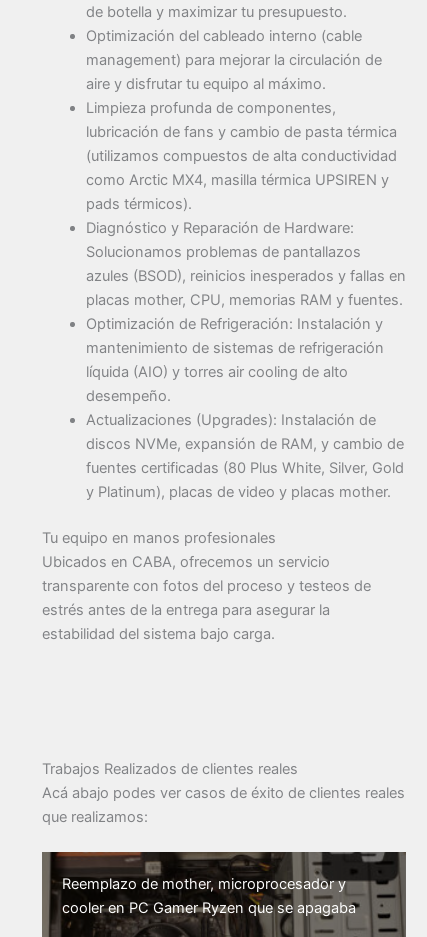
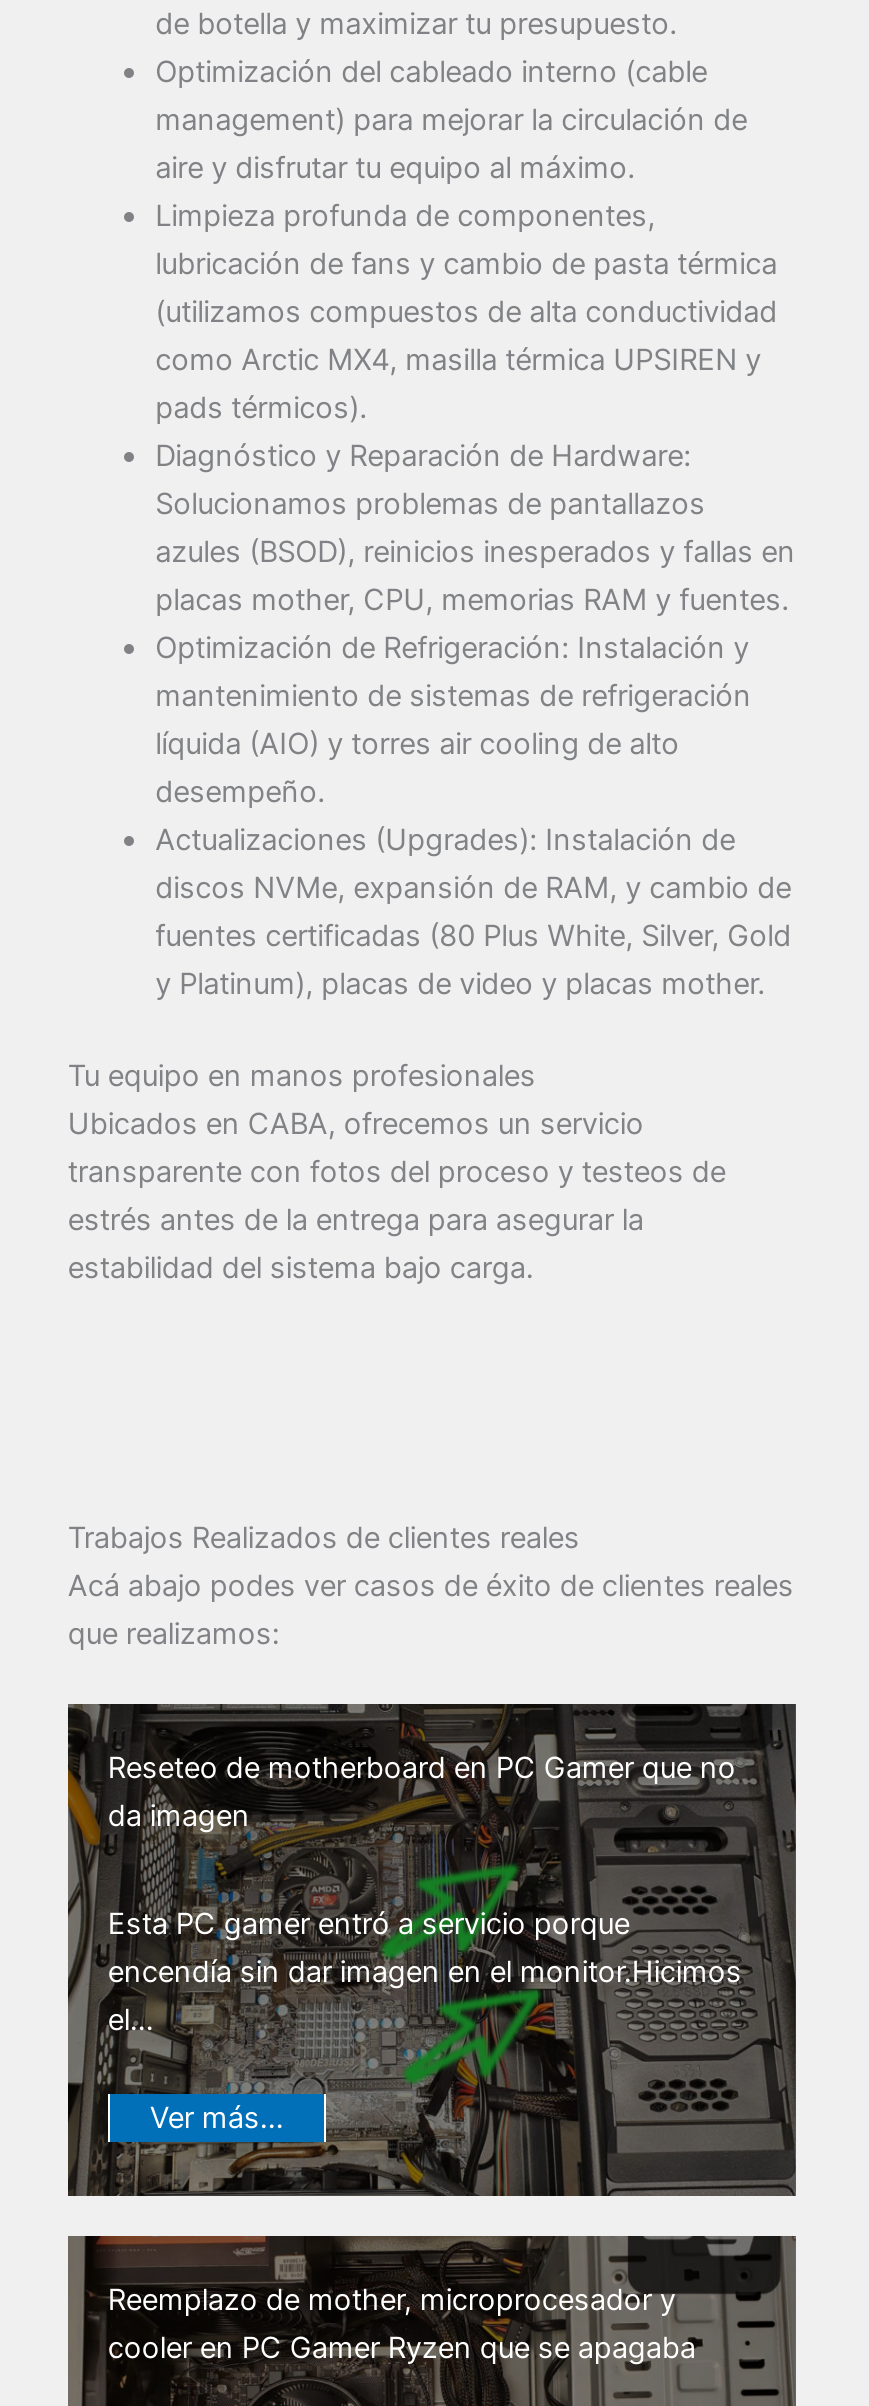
+ [image]
+ Reseteo de motherboard en PC Gamer que no
+ da imagen
+ Esta PC gamer entró a servicio porque
+ encendía sin dar imagen en el monitor.Hicimos
+ el…
+ Ver más…
